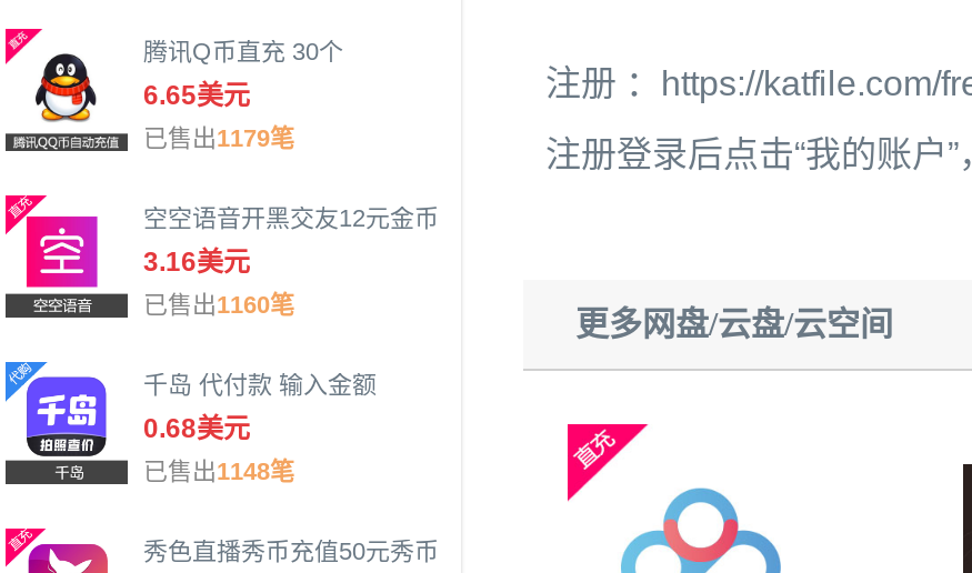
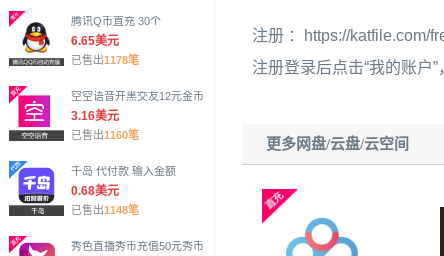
- 已售出1179笔
+ 已售出1178笔
